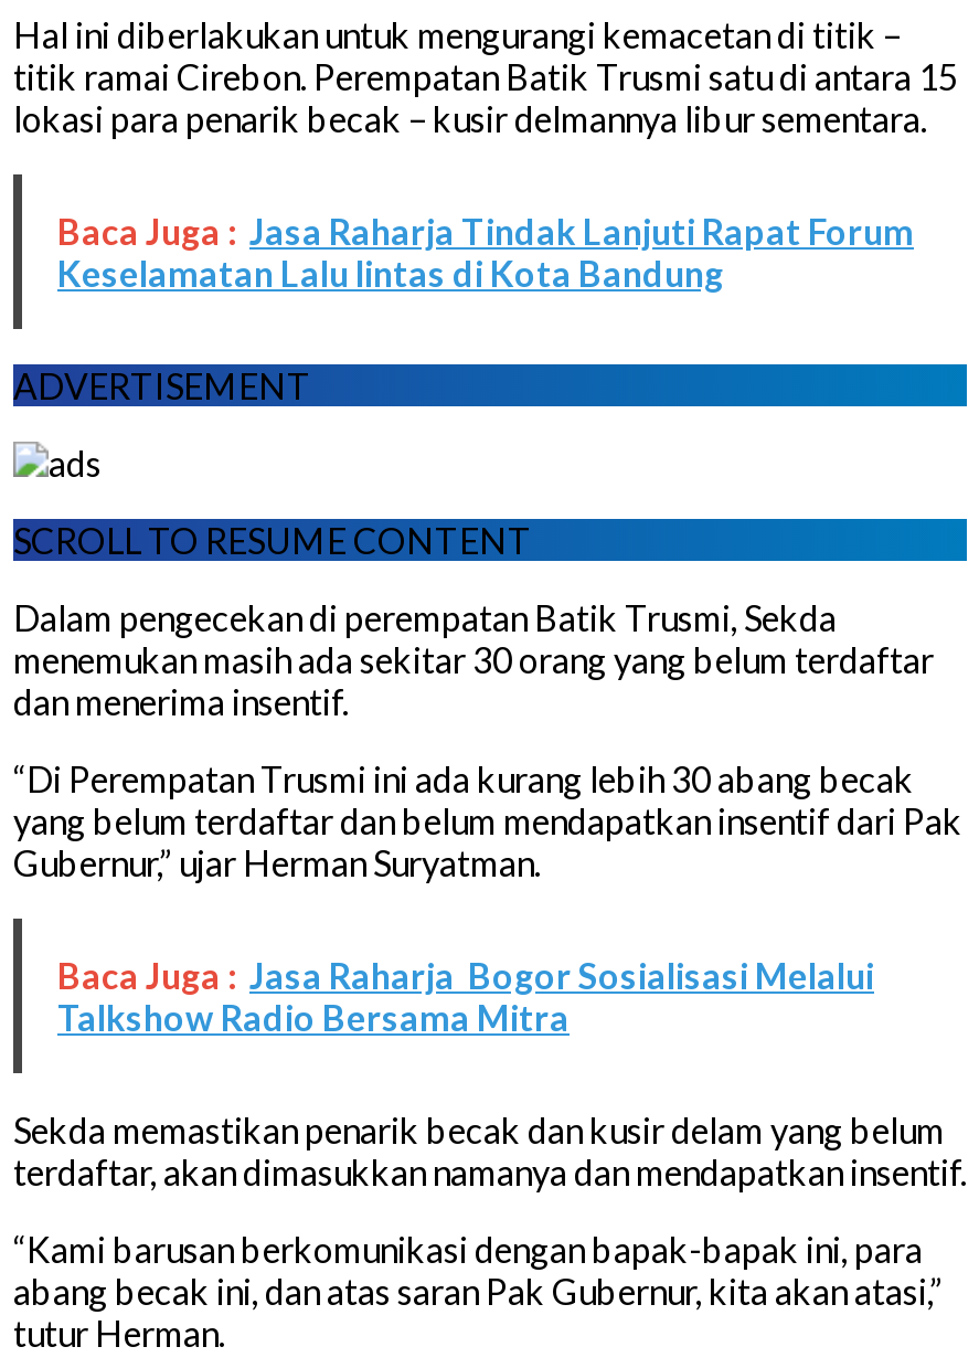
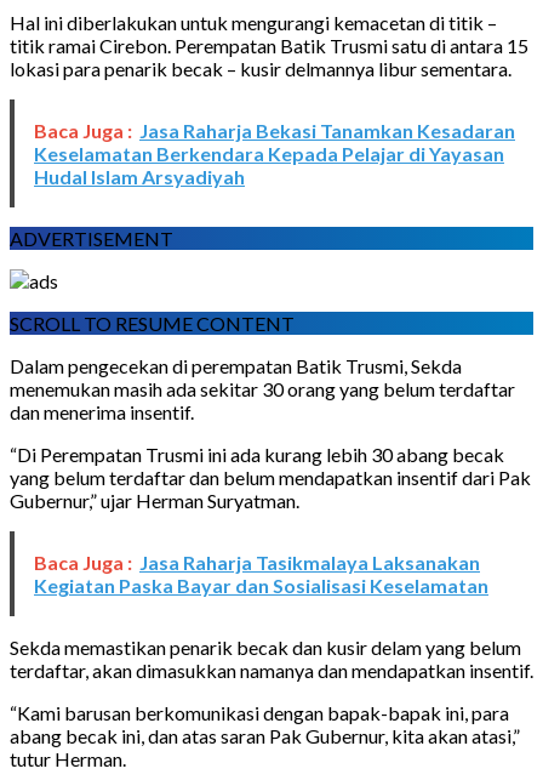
- Baca Juga : Jasa Raharja Tindak Lanjuti Rapat Forum
- Keselamatan Lalu lintas di Kota Bandung
+ Baca Juga : Jasa Raharja Bekasi Tanamkan Kesadaran
+ Keselamatan Berkendara Kepada Pelajar di Yayasan
+ Hudal Islam Arsyadiyah

- Baca Juga : Jasa Raharja Bogor Sosialisasi Melalui
- Talkshow Radio Bersama Mitra
+ Baca Juga : Jasa Raharja Tasikmalaya Laksanakan
+ Kegiatan Paska Bayar dan Sosialisasi Keselamatan
